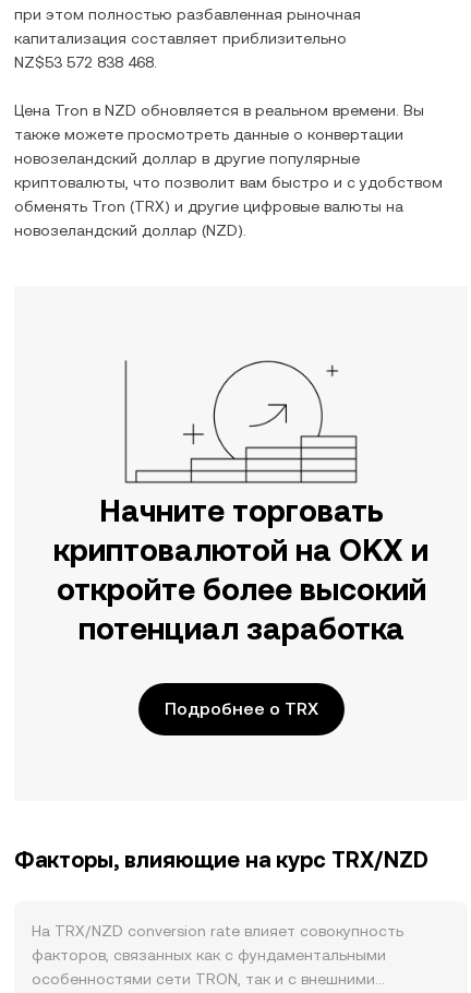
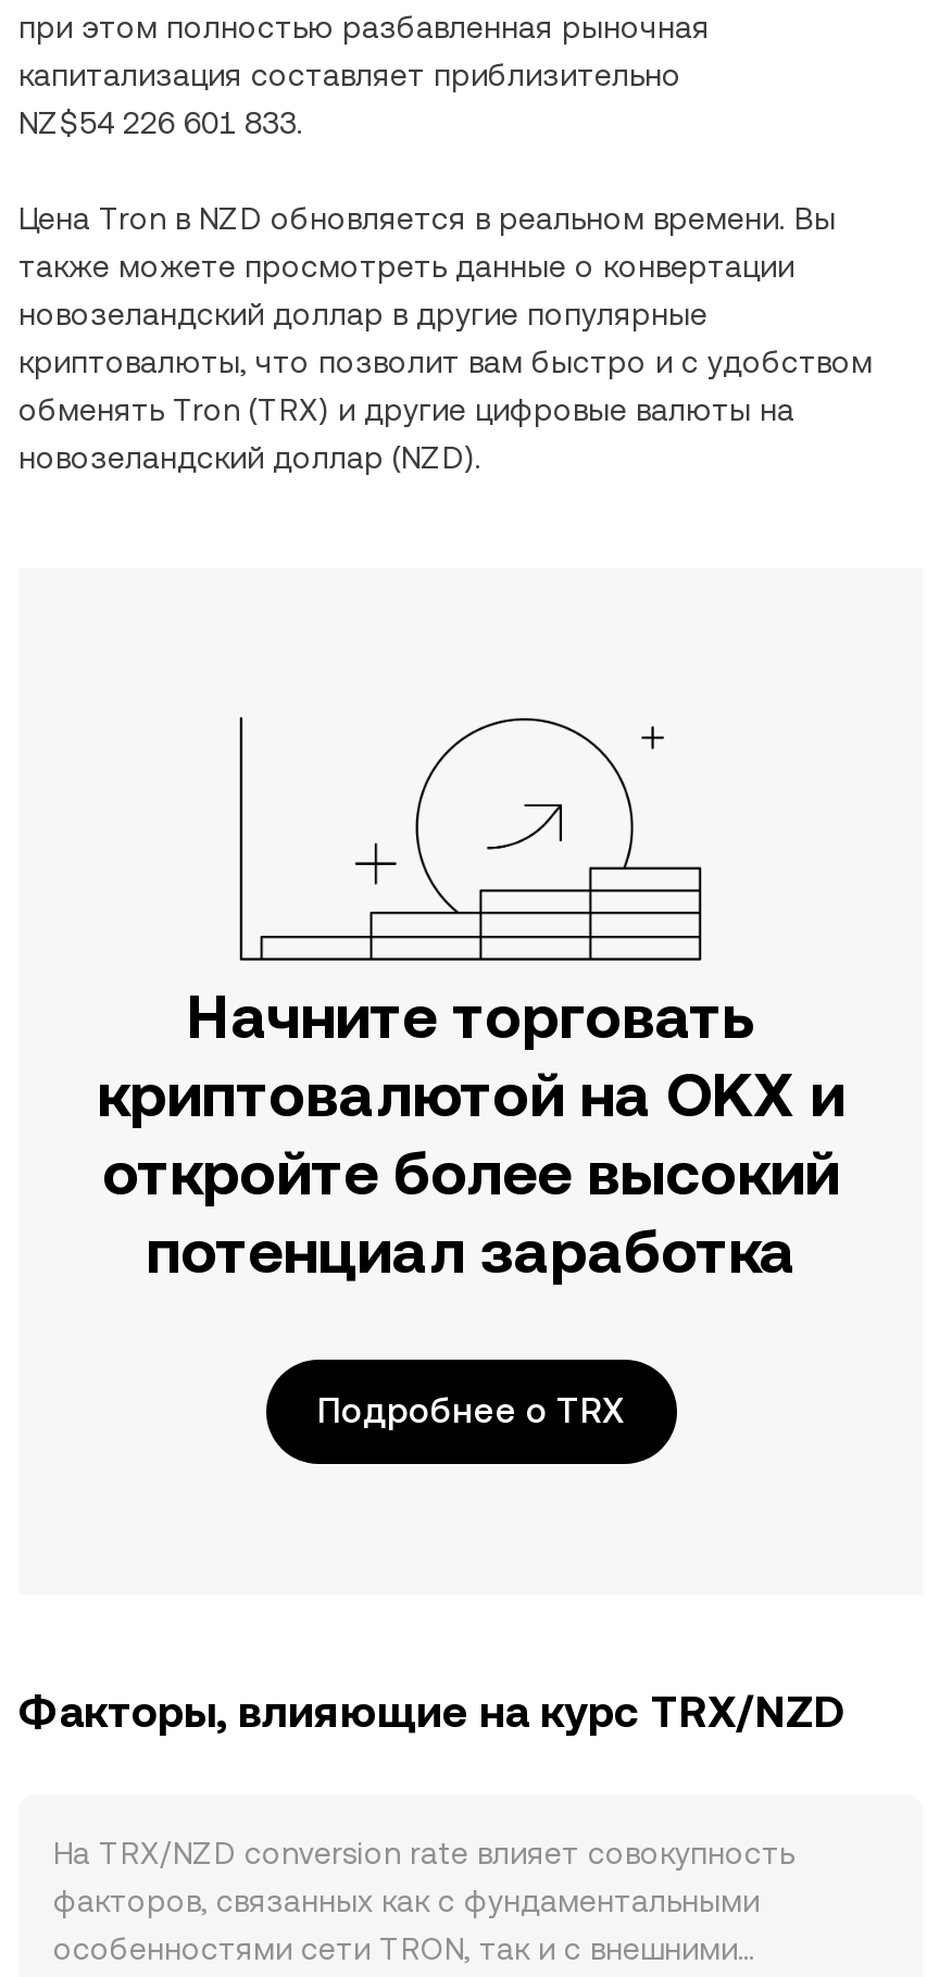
- NZ$53 572 838 468.
+ NZ$54 226 601 833.
